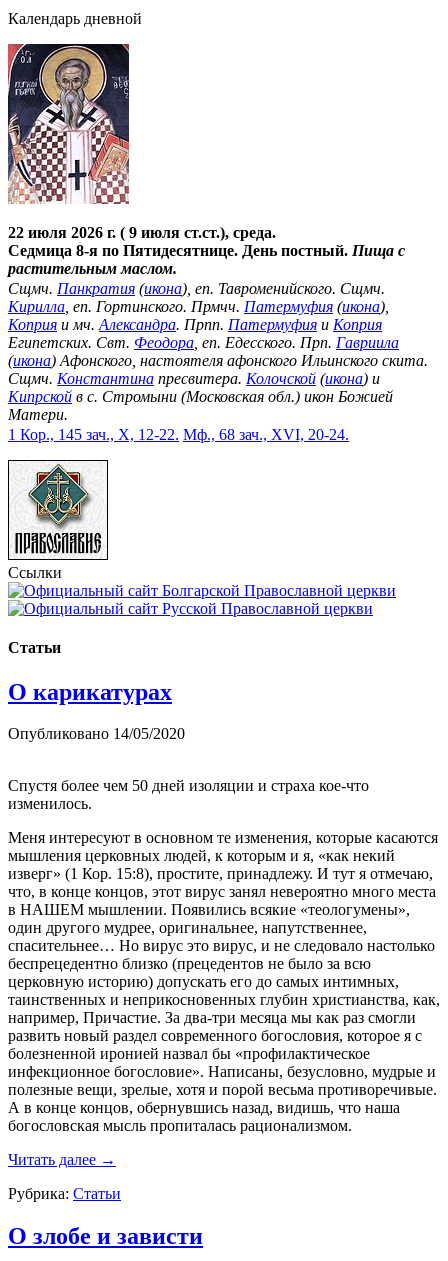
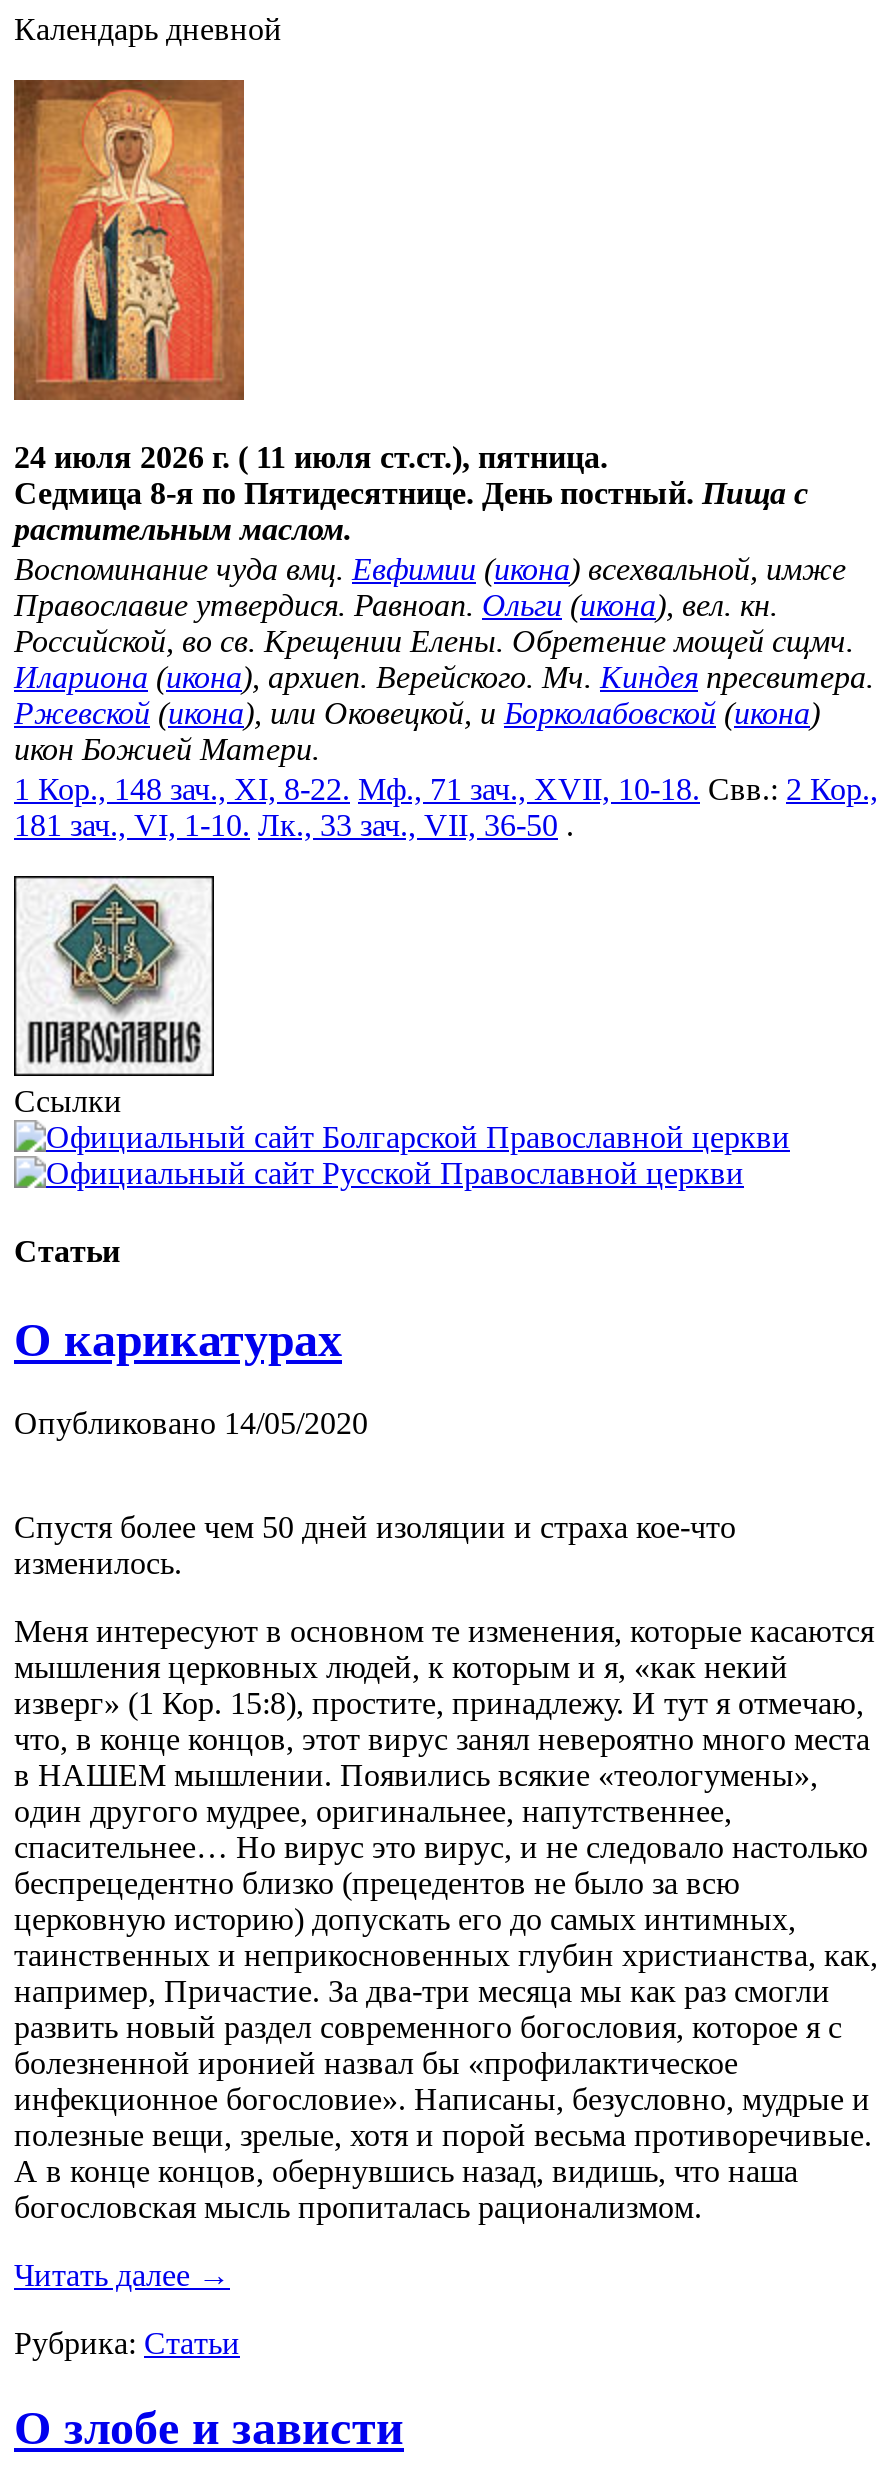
- [image]
- 22 июля 2026 г. ( 9 июля ст.ст.), среда.
+ [image]
+ 24 июля 2026 г. ( 11 июля ст.ст.), пятница.

- Сщмч. Панкратия (икона), еп. Тавроменийского. Сщмч.
- Кирилла, еп. Гортинского. Прмчч. Патермуфия (икона),
- Коприя и мч. Александра. Прпп. Патермуфия и Коприя
- Египетских. Свт. Феодора, еп. Едесского. Прп. Гавриила
- (икона) Афонского, настоятеля афонского Ильинского скита.
- Сщмч. Константина пресвитера. Колочской (икона) и
- Кипрской в с. Стромыни (Московская обл.) икон Божией
- Матери.
- 1 Кор., 145 зач., X, 12-22. Мф., 68 зач., XVI, 20-24.
+ Воспоминание чуда вмц. Евфимии (икона) всехвальной, имже
+ Православие утвердися. Равноап. Ольги (икона), вел. кн.
+ Российской, во св. Крещении Елены. Обретение мощей сщмч.
+ Илариона (икона), архиеп. Верейского. Мч. Киндея пресвитера.
+ Ржевской (икона), или Оковецкой, и Борколабовской(икона)
+ икон Божией Матери.
+ 1 Кор., 148 зач., XI, 8-22. Мф., 71 зач., XVII, 10-18. Свв.: 2 Кор.,
+ 181 зач., VI, 1-10. Лк., 33 зач., VII, 36-50 .
